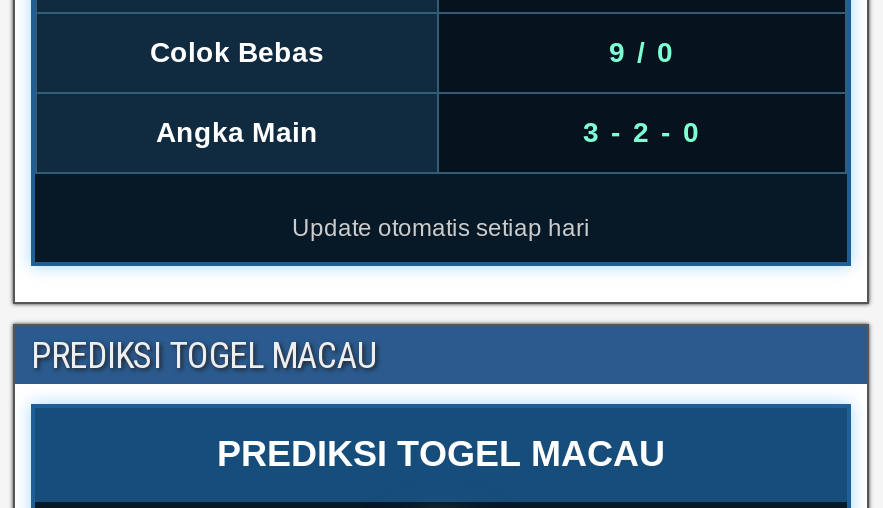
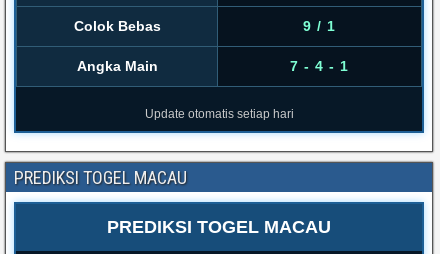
- 9 / 0
+ 9 / 1

- 3 - 2 - 0
+ 7 - 4 - 1
